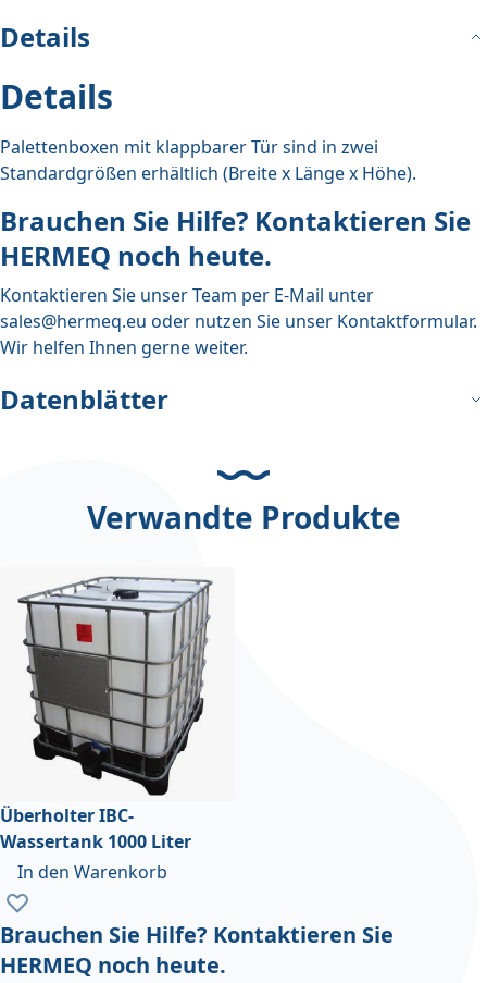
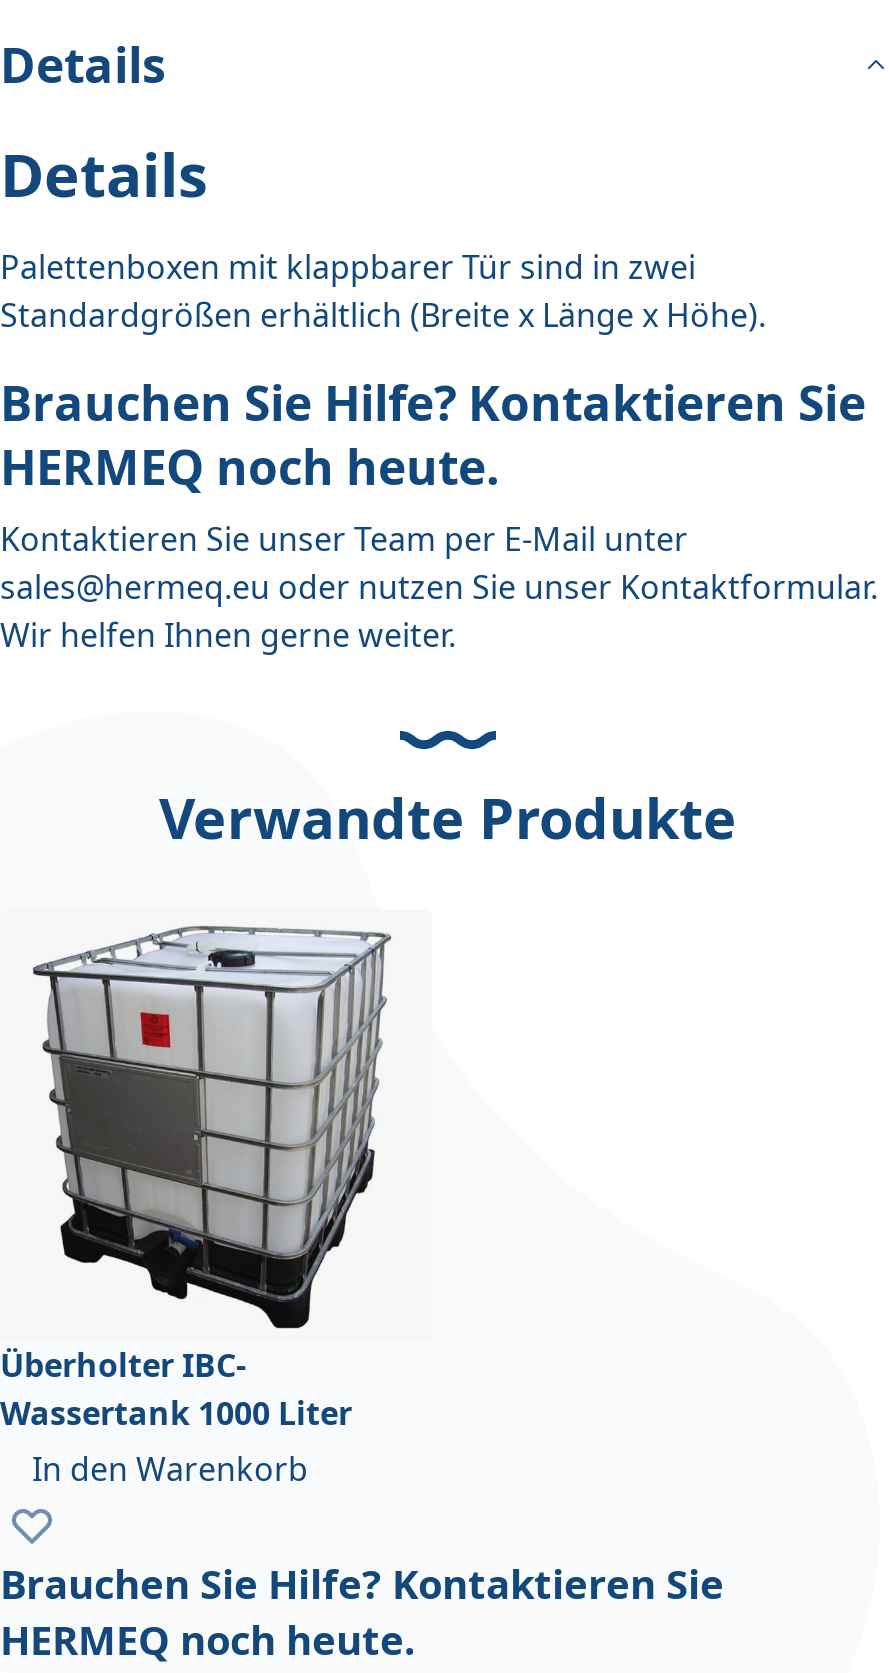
- Datenblätter
